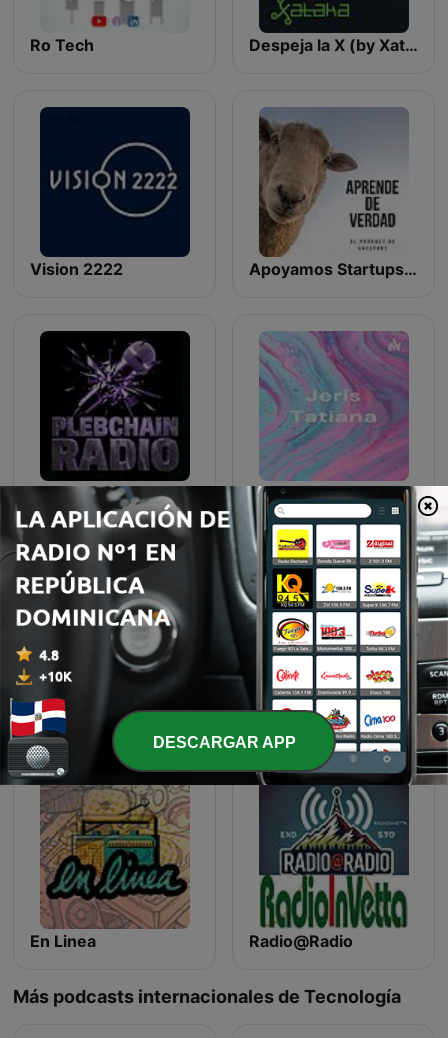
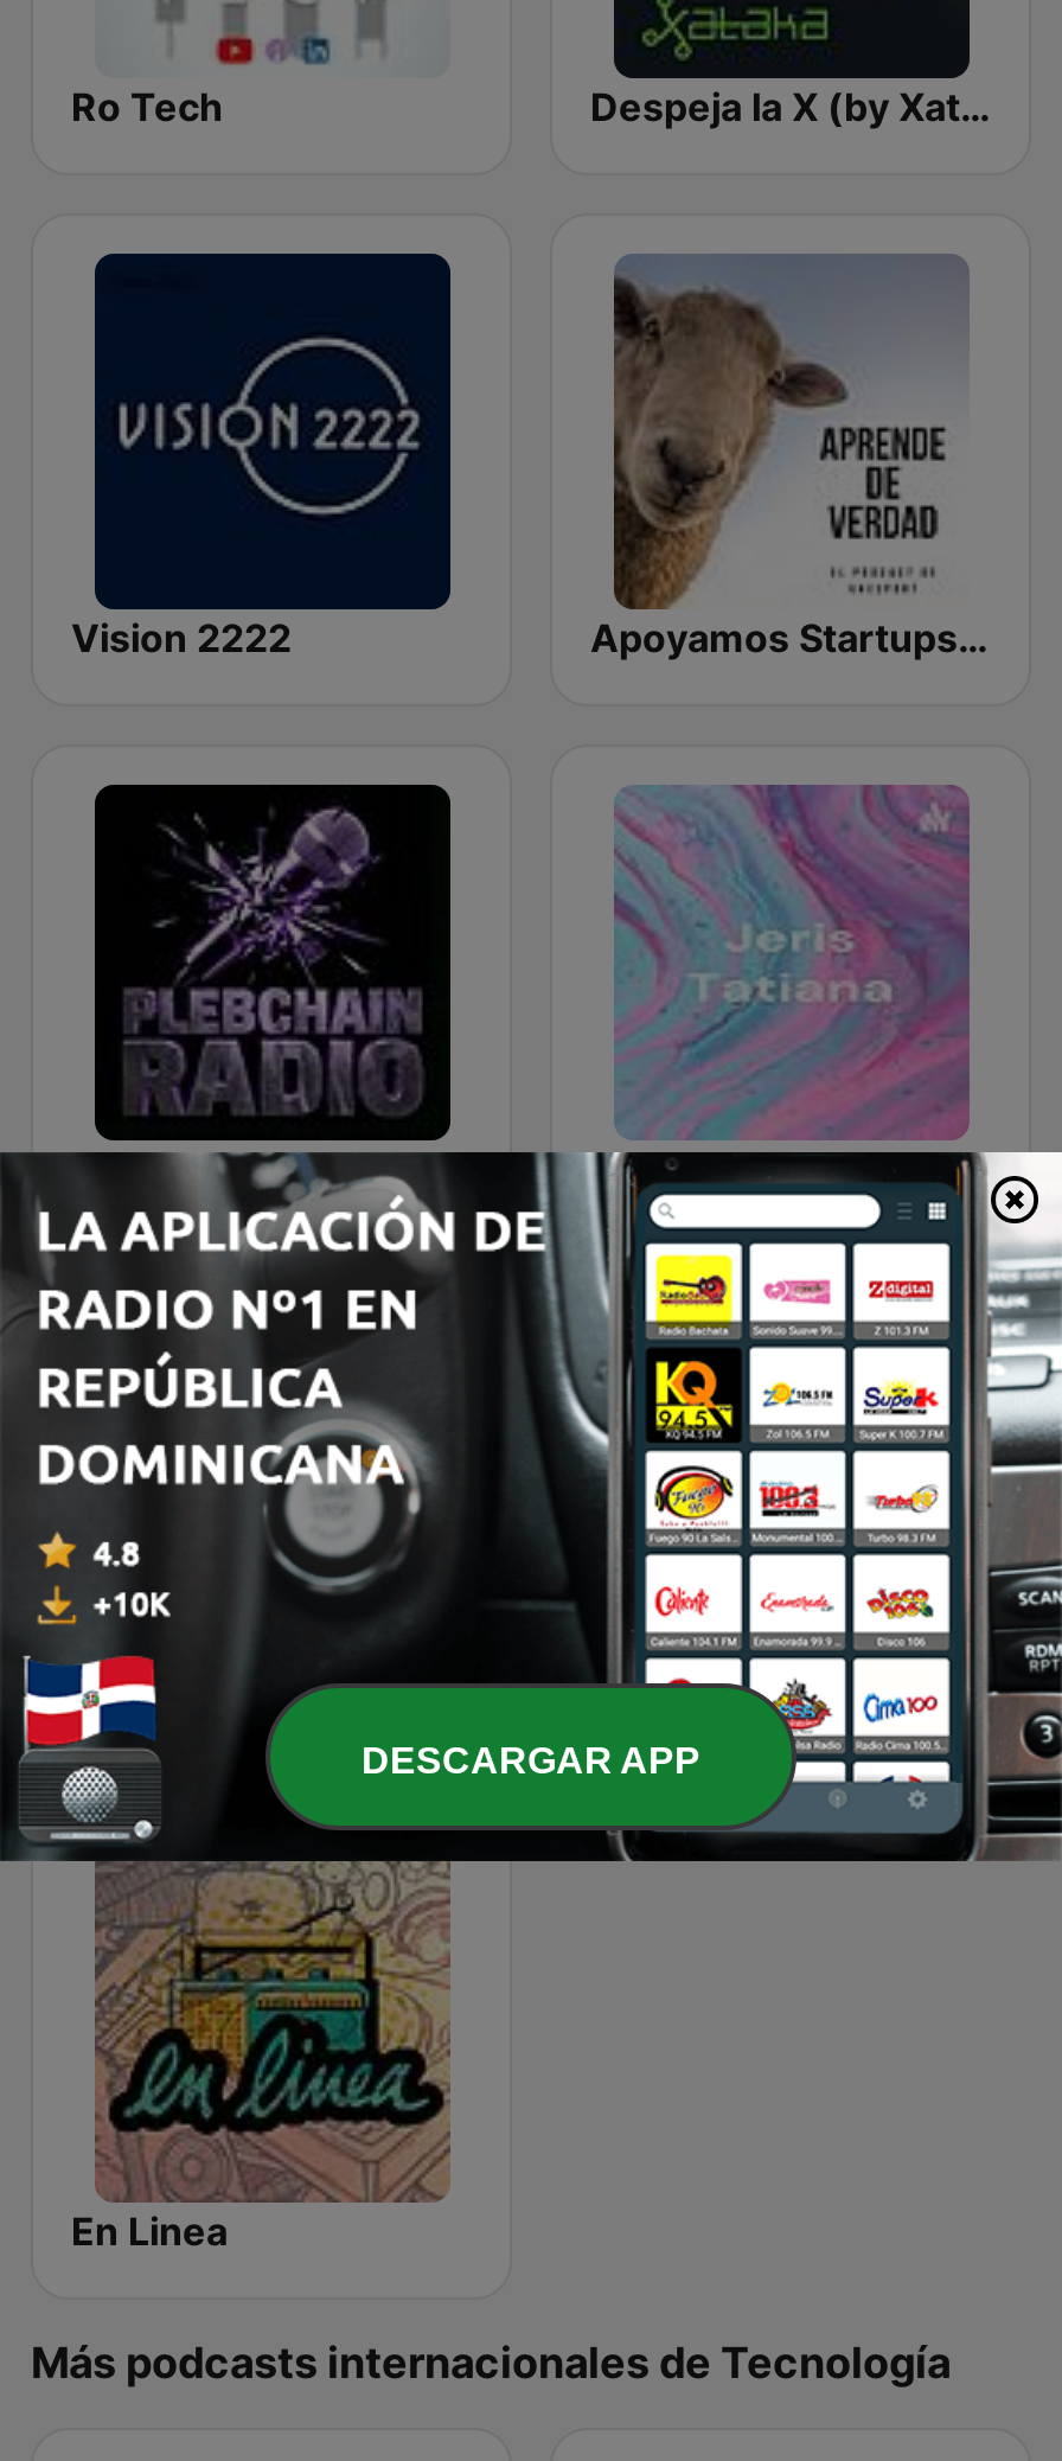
- [image]
- Radio@Radio
